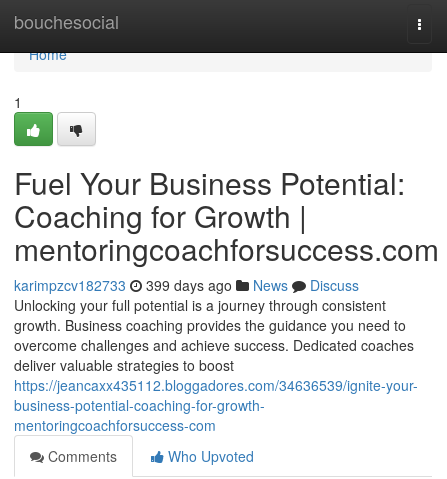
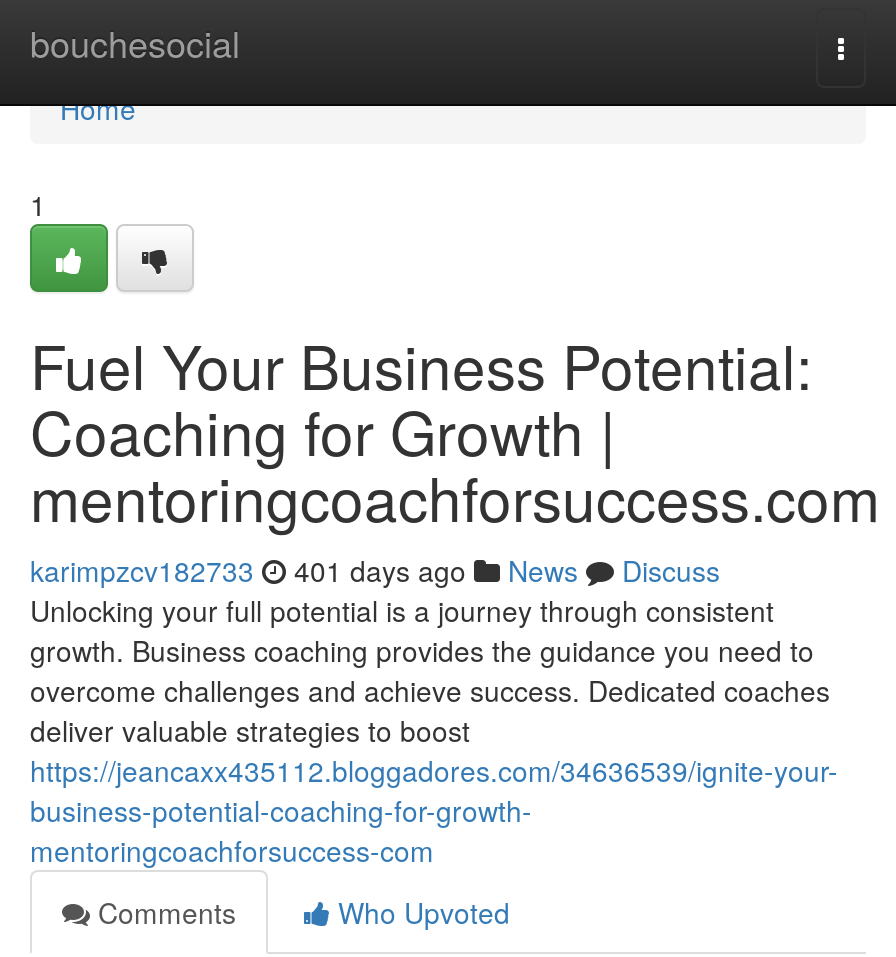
- karimpzcv182733 399 days ago News Discuss
+ karimpzcv182733 401 days ago News Discuss
